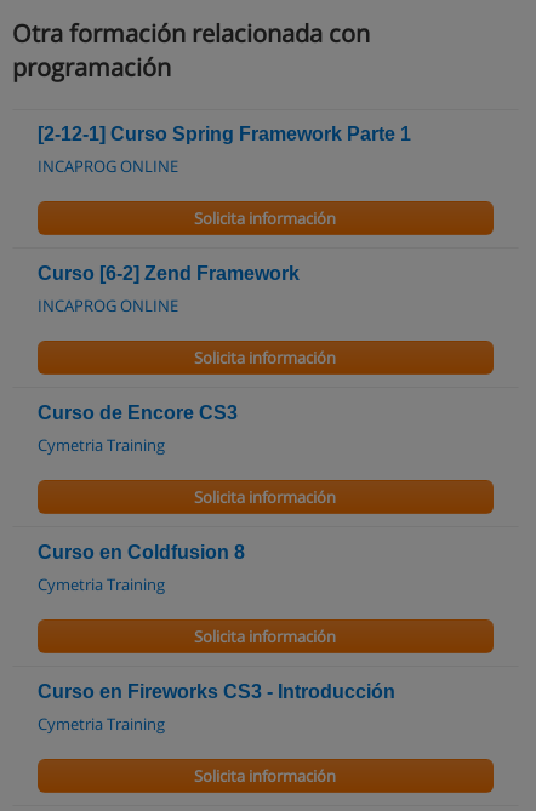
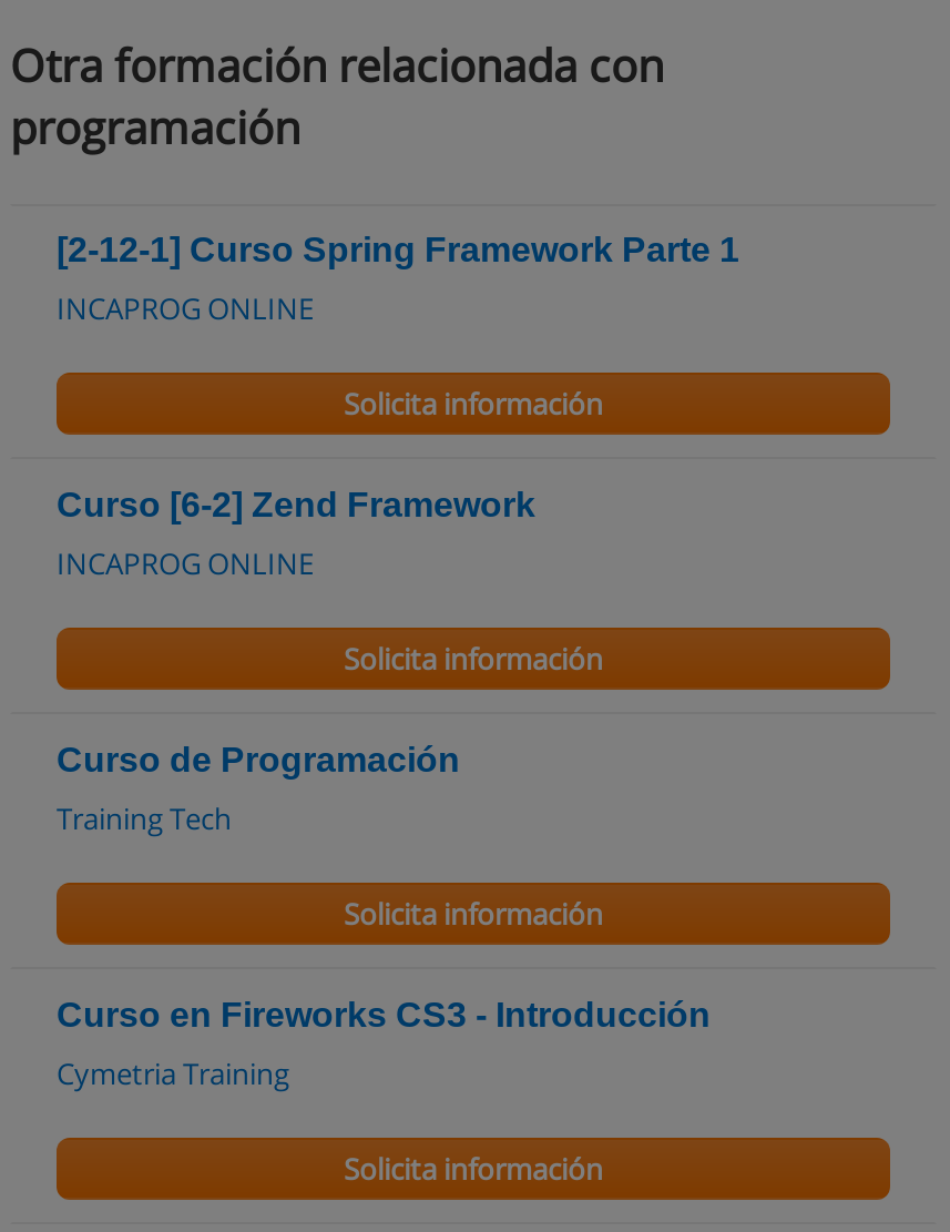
- Curso de Encore CS3
- Cymetria Training
- Solicita información
- Curso en Coldfusion 8
- Cymetria Training
+ Curso de Programación
+ Training Tech
